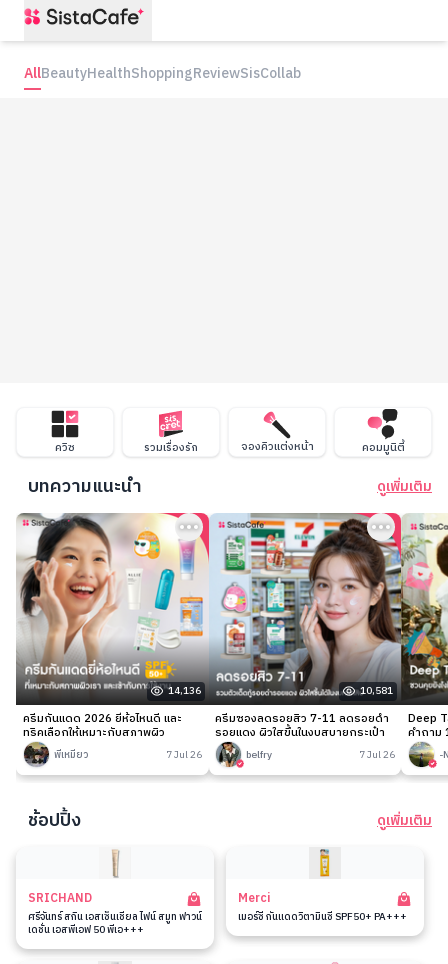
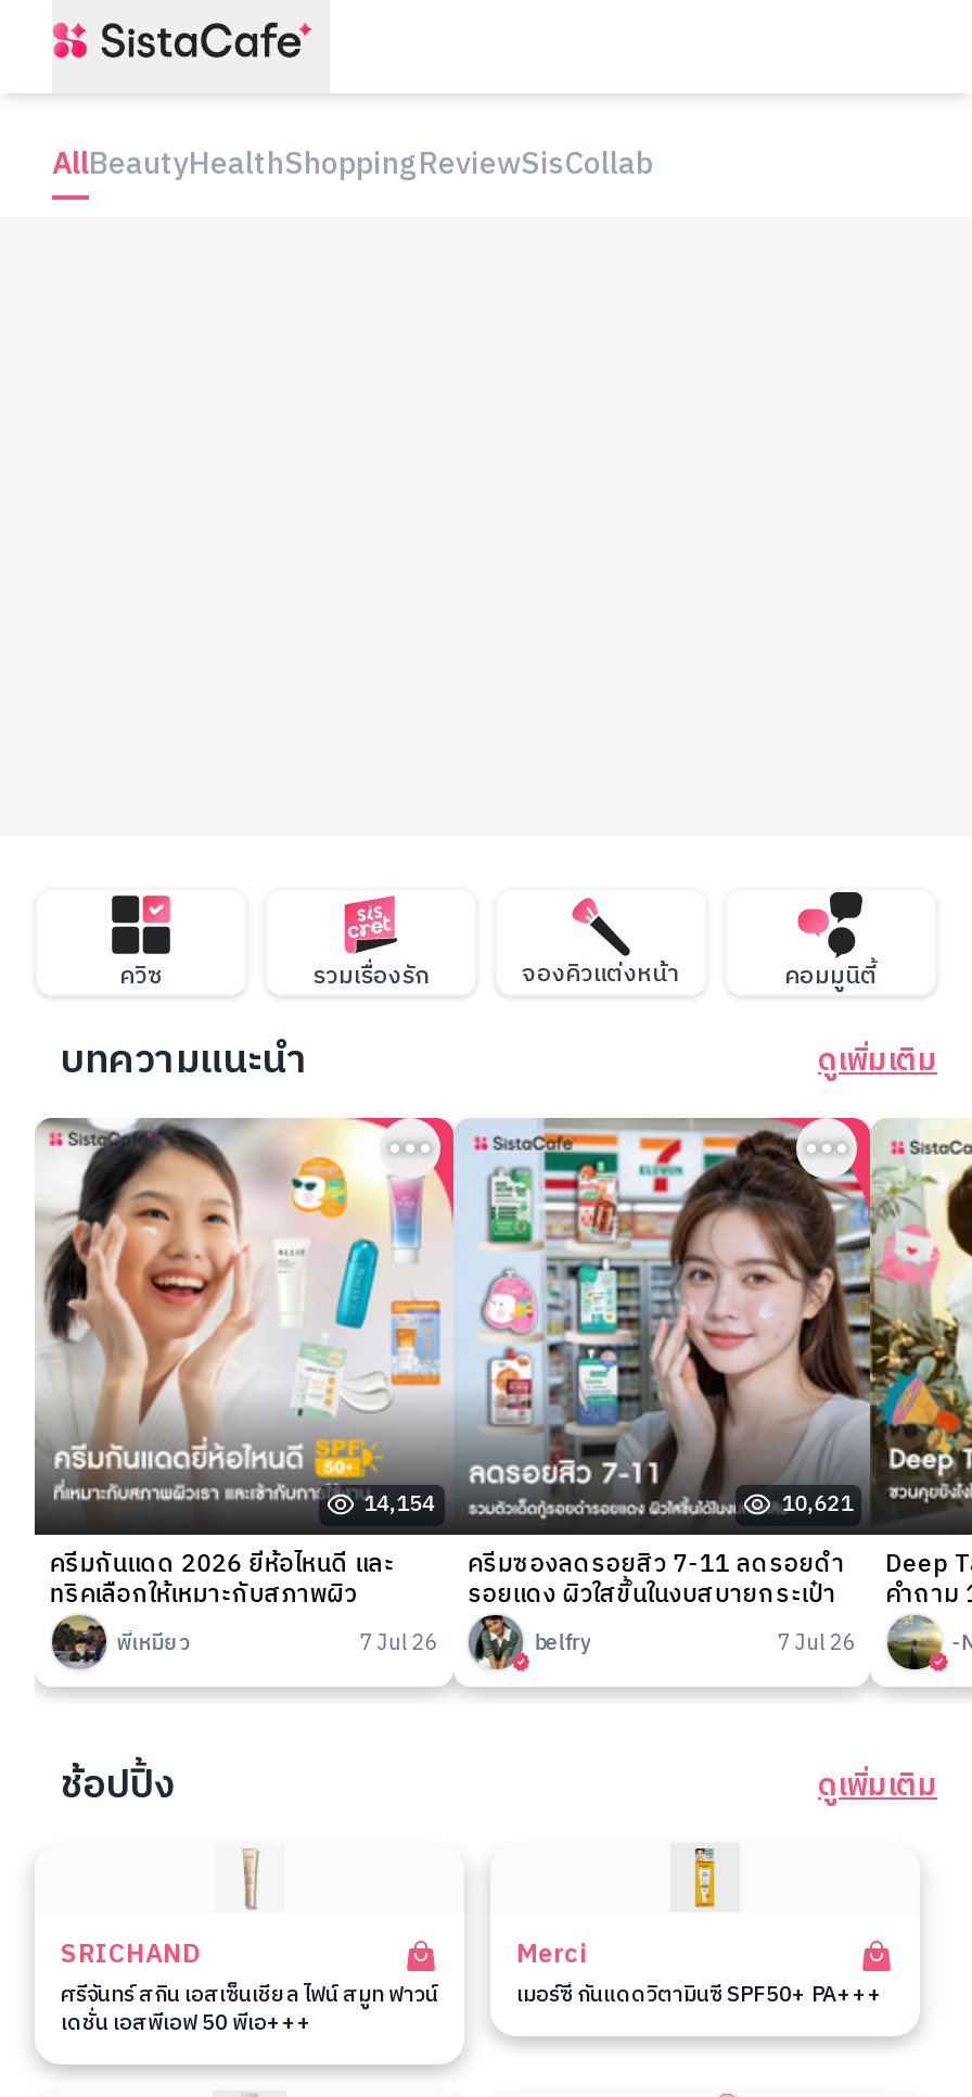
- 14,136
+ 14,154

- 10,581
+ 10,621
